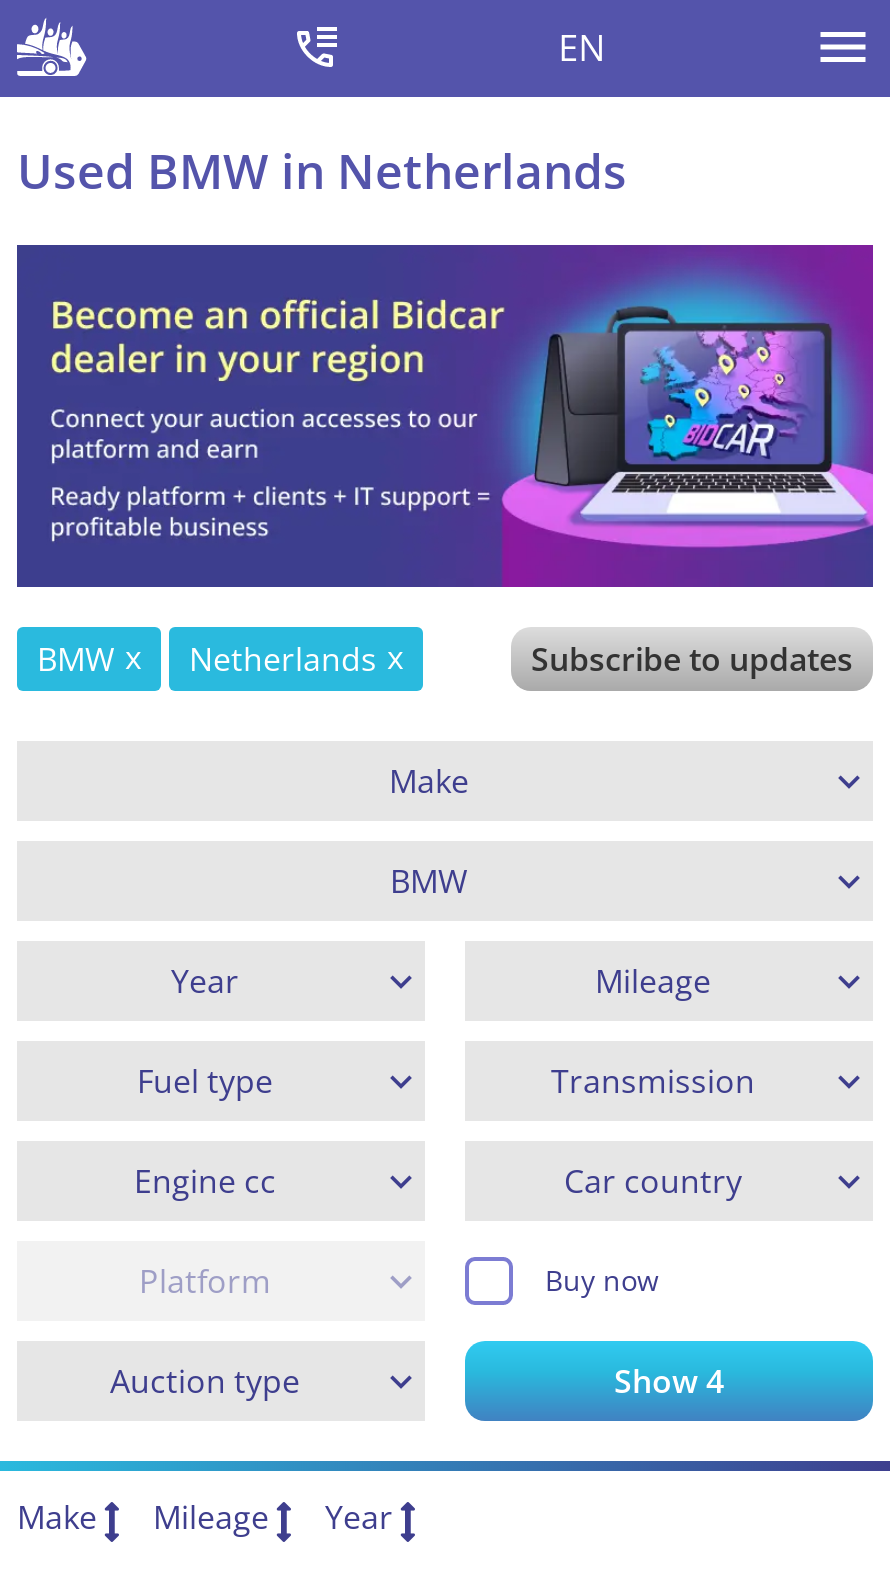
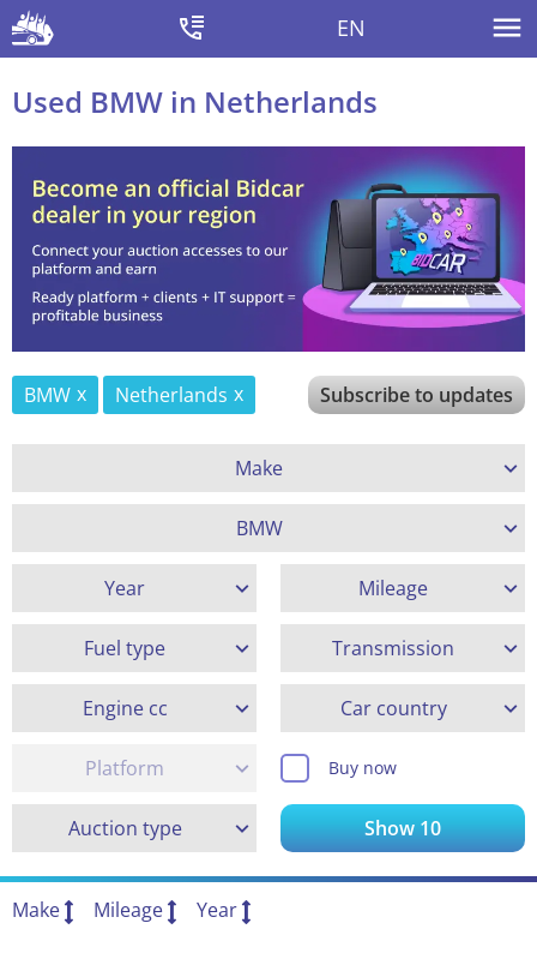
- Show 4
+ Show 10
